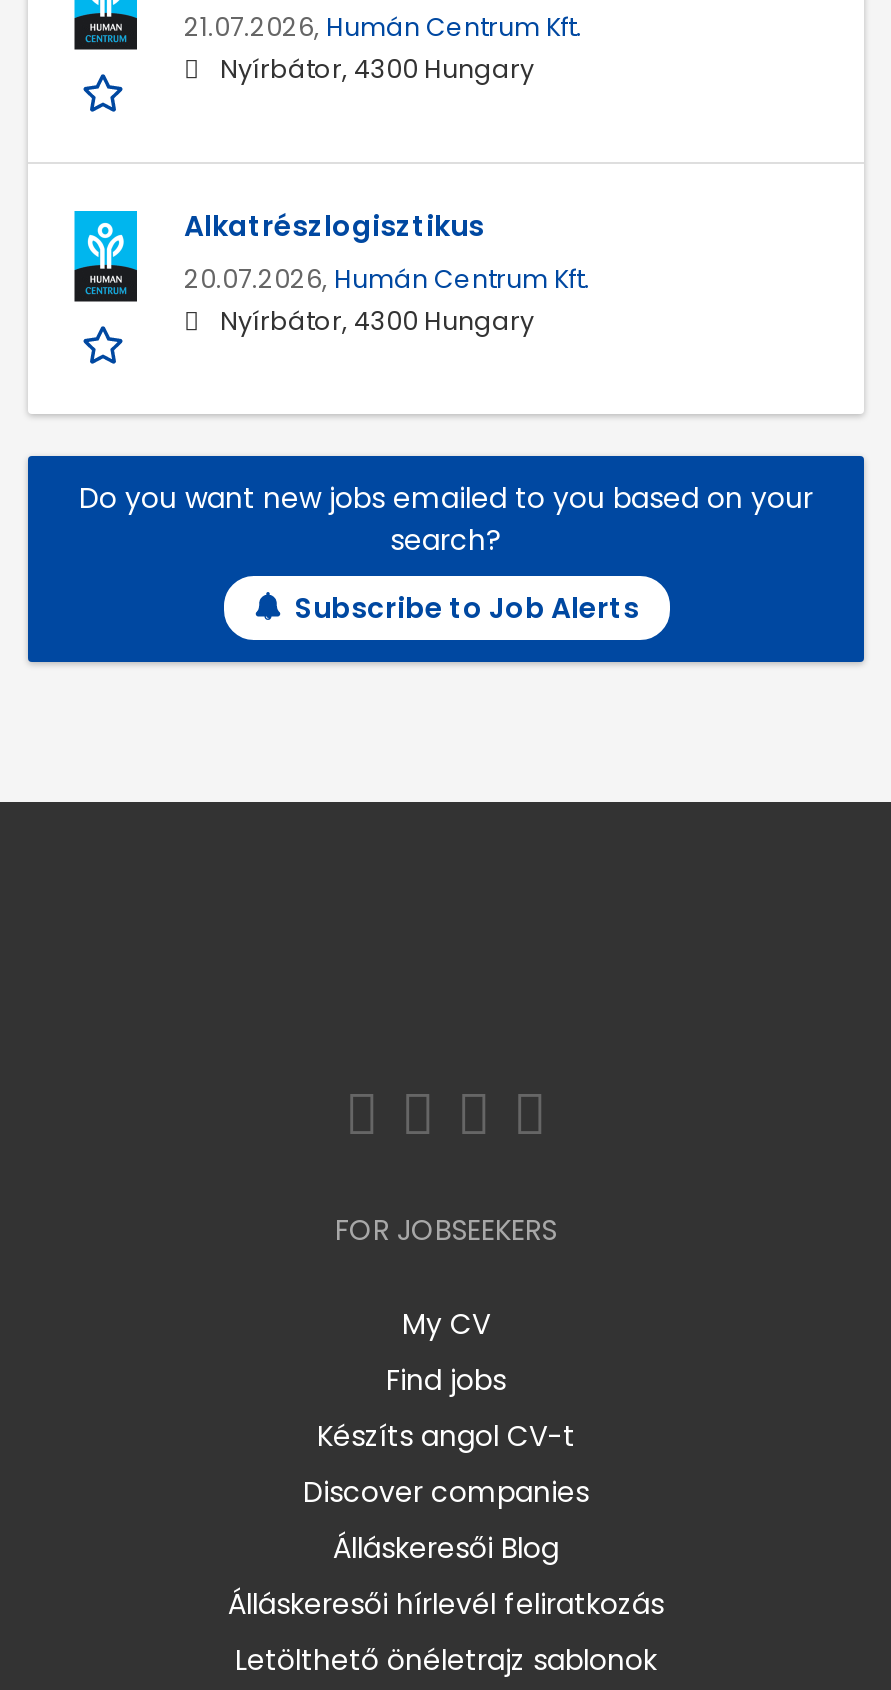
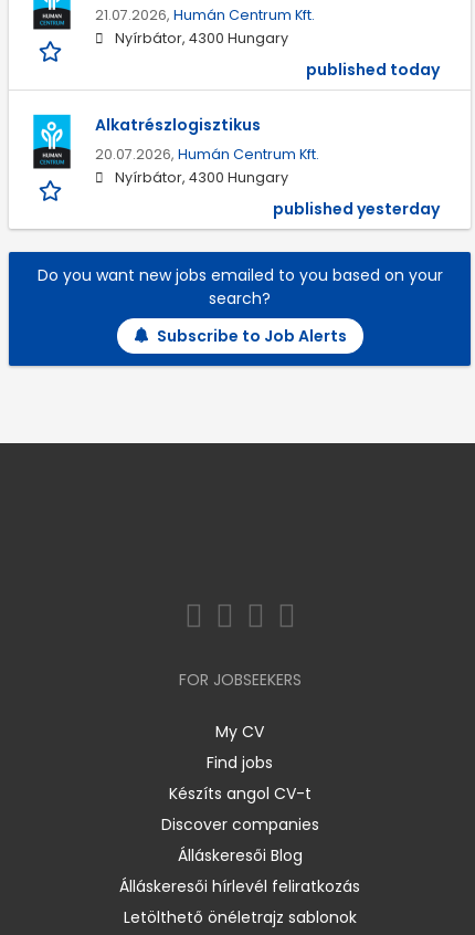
+ published today

+ published yesterday
